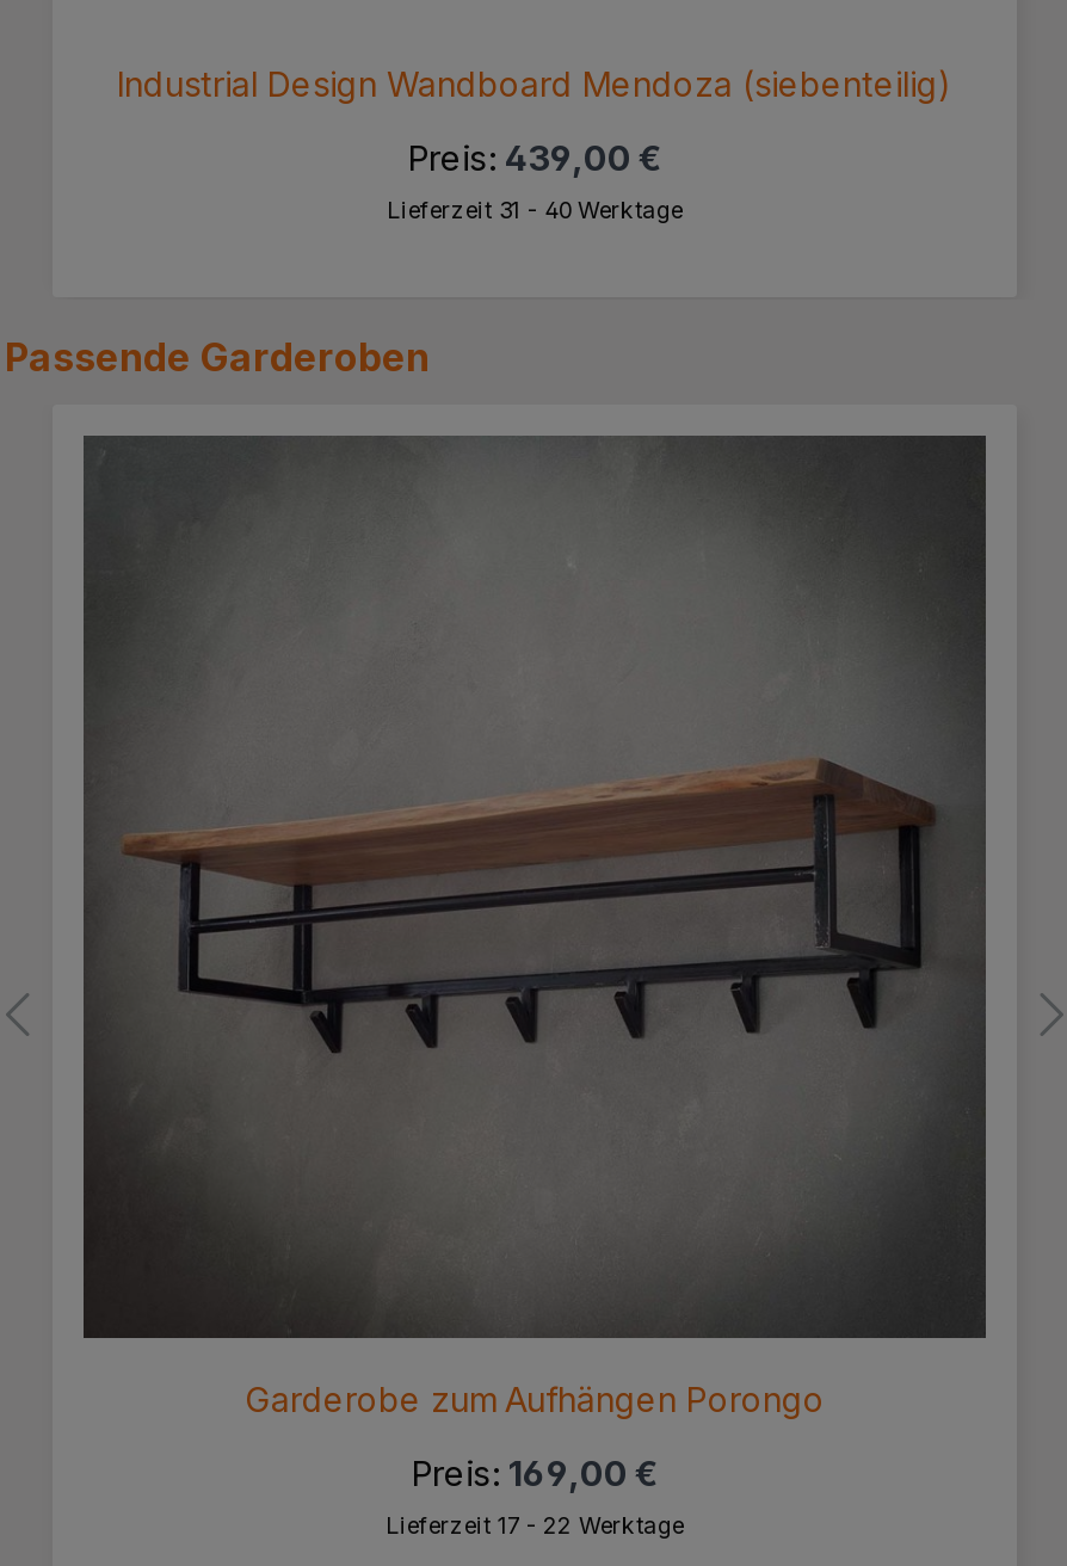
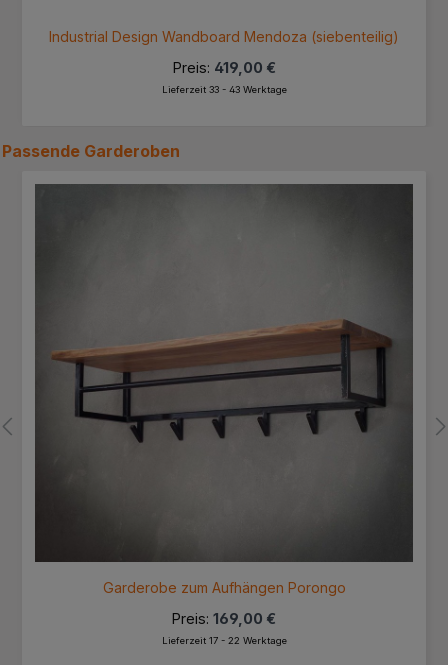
- Preis: 439,00 €
+ Preis: 419,00 €

- Lieferzeit 31 - 40 Werktage
+ Lieferzeit 33 - 43 Werktage
